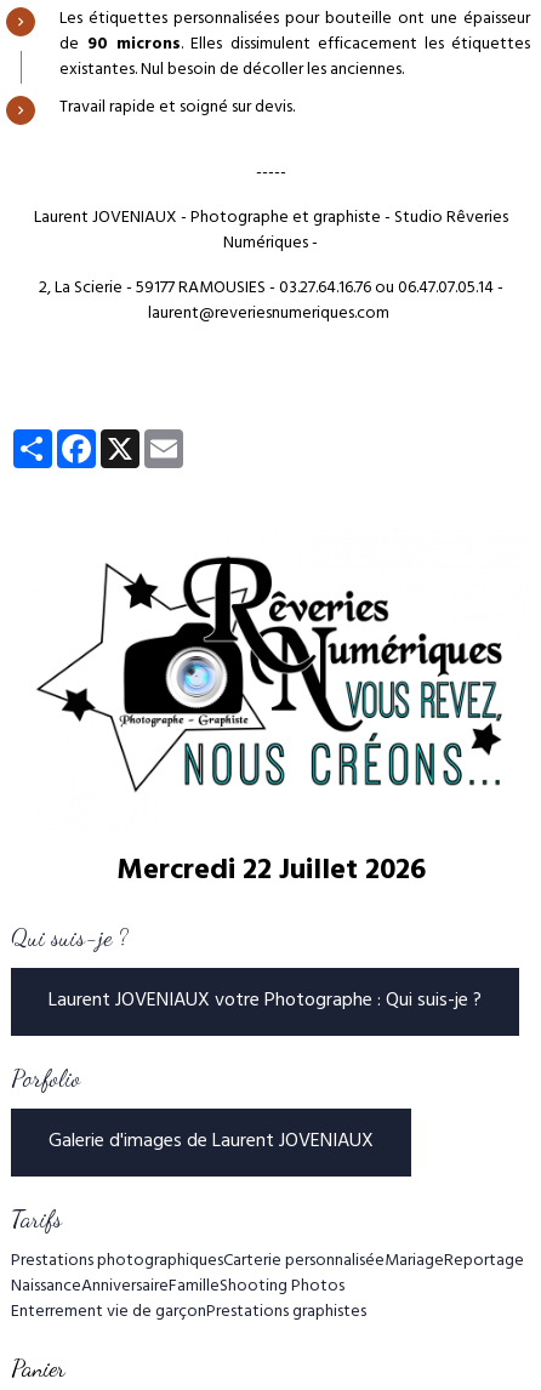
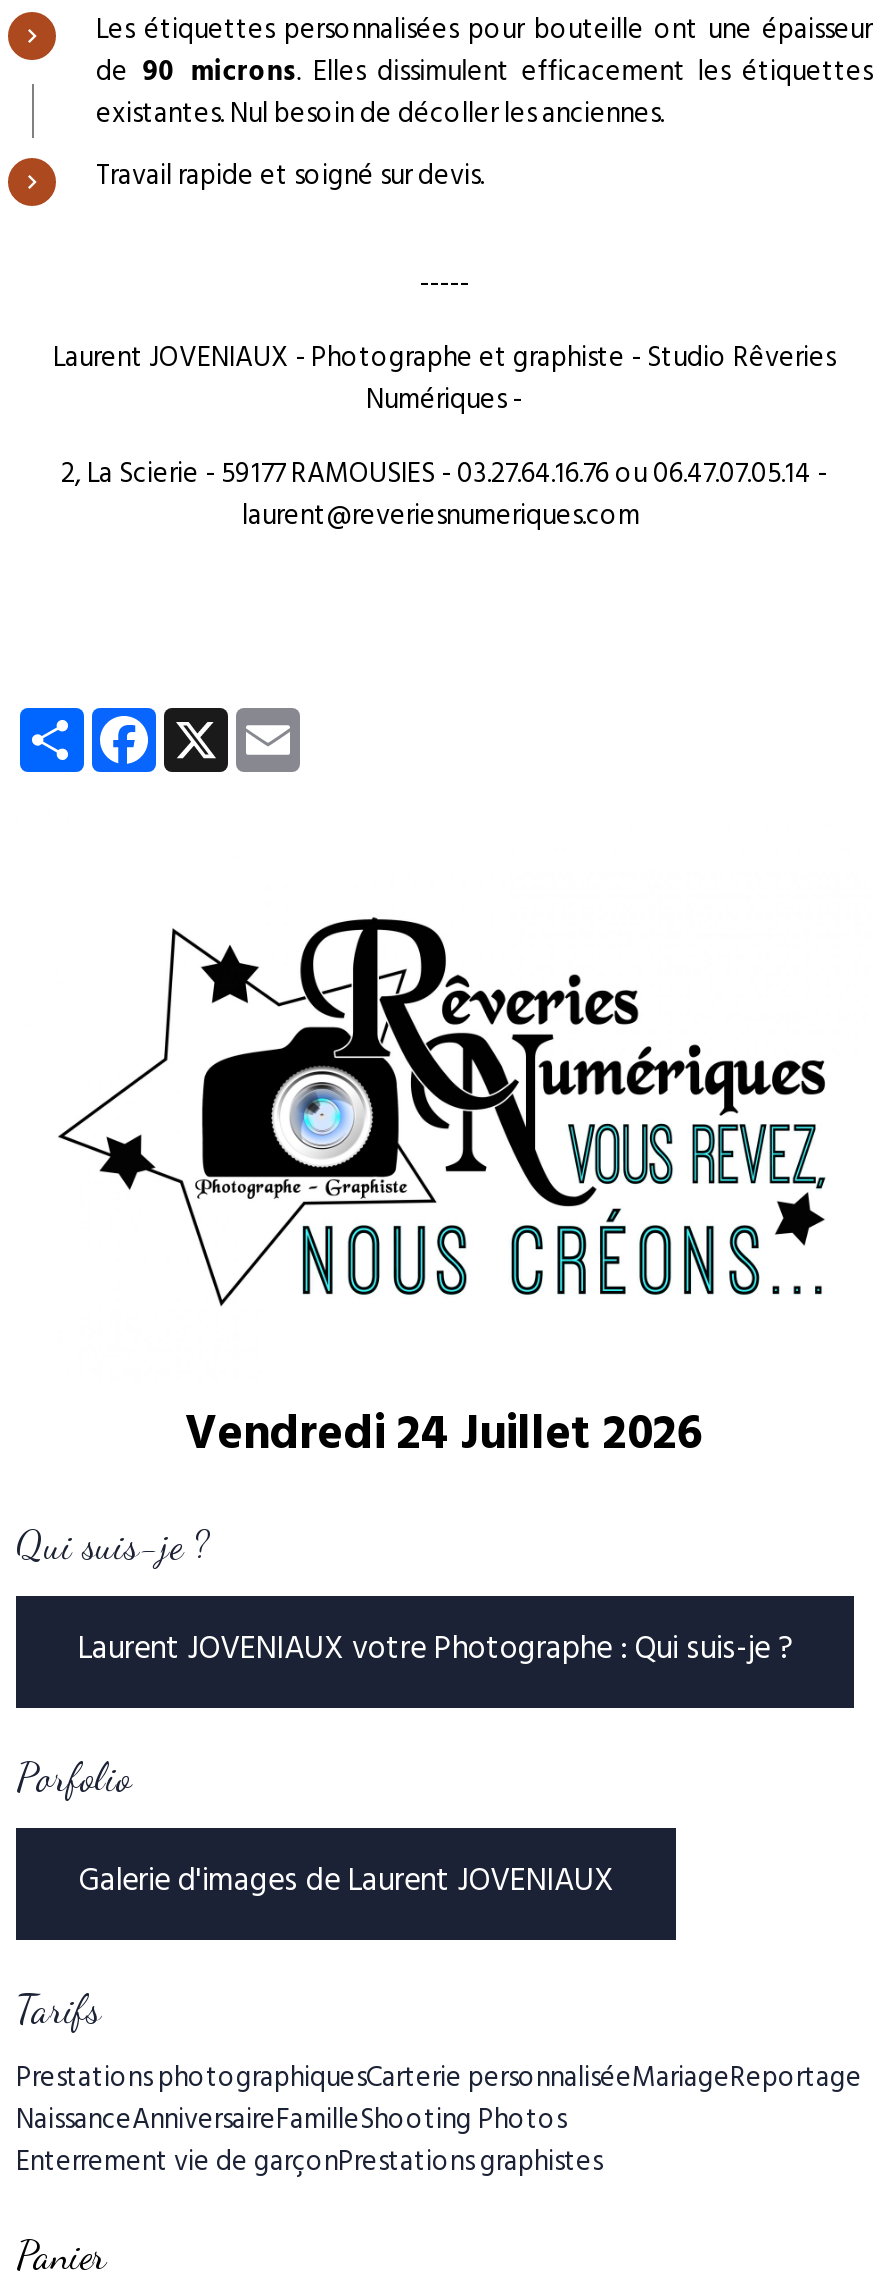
- Mercredi 22 Juillet 2026
+ Vendredi 24 Juillet 2026
